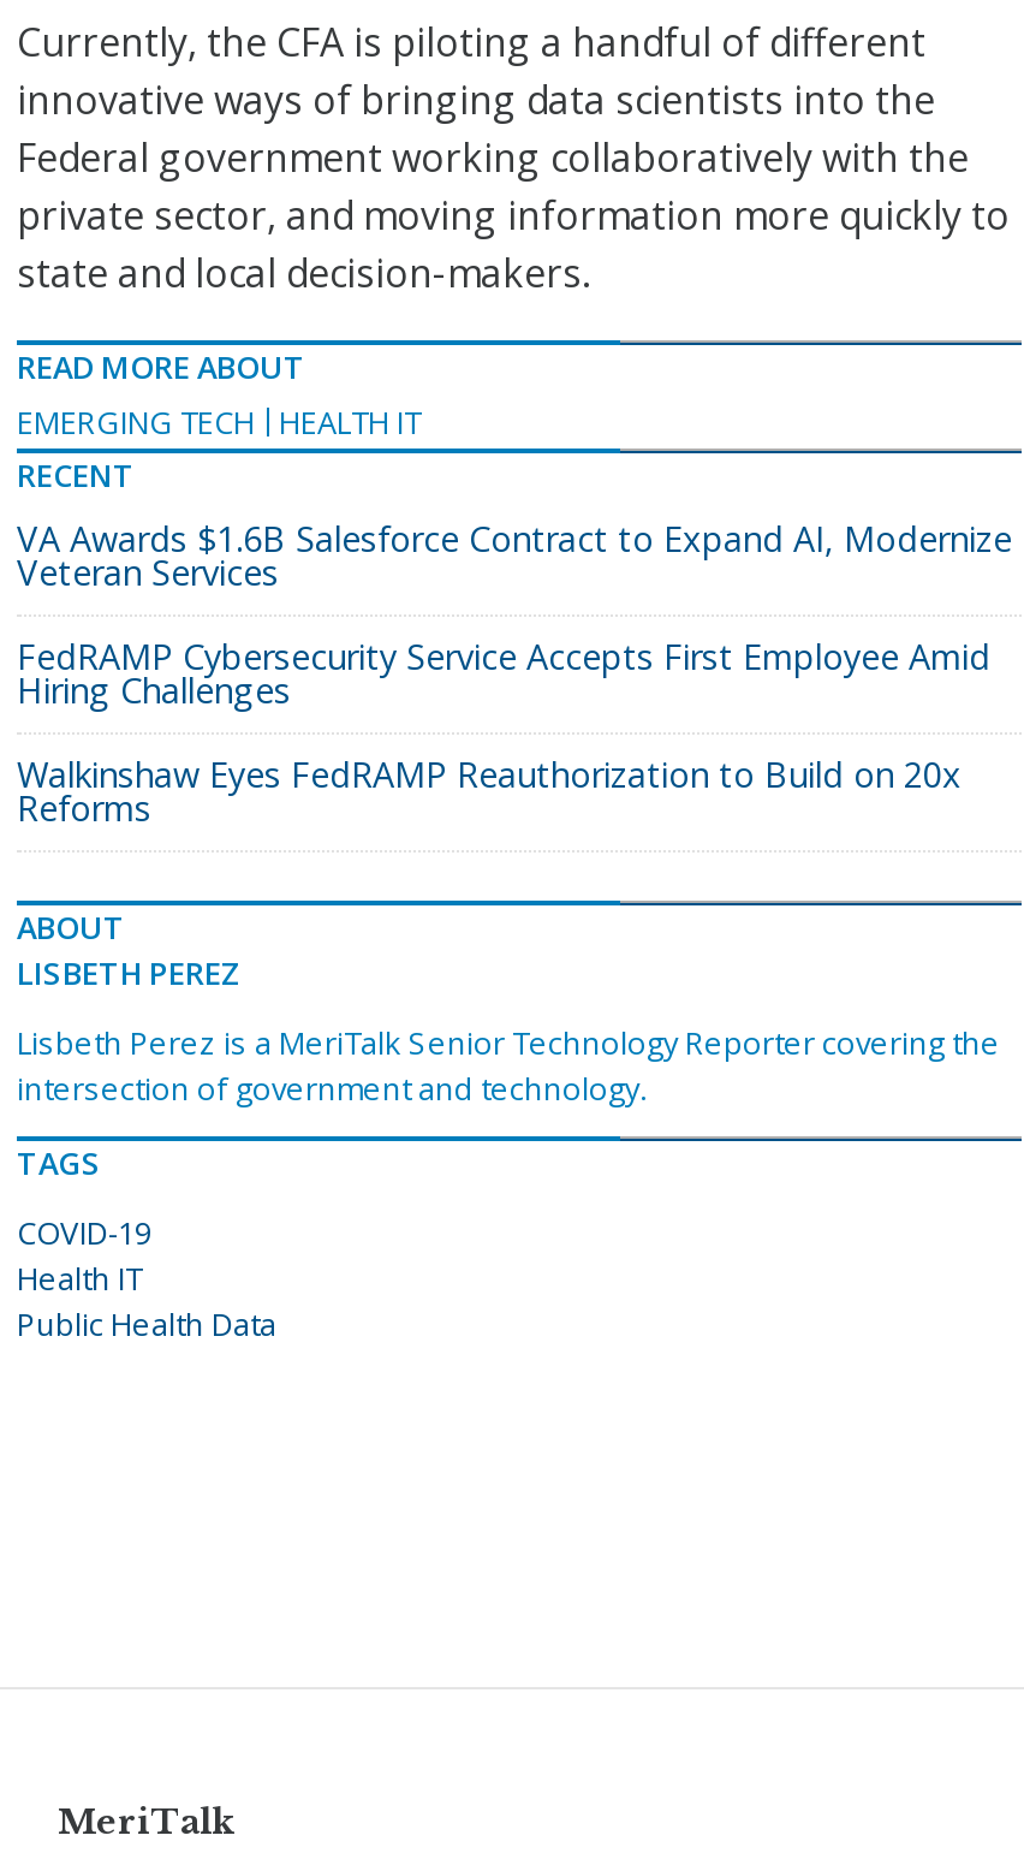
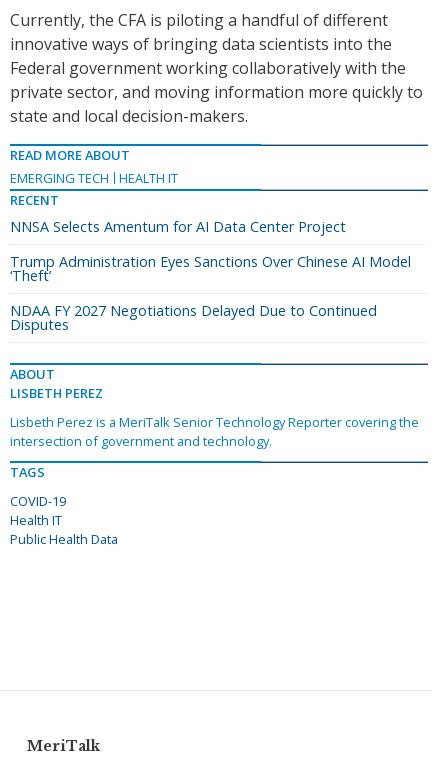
- VA Awards $1.6B Salesforce Contract to Expand AI, Modernize
- Veteran Services
+ NNSA Selects Amentum for AI Data Center Project

- FedRAMP Cybersecurity Service Accepts First Employee Amid
- Hiring Challenges
+ Trump Administration Eyes Sanctions Over Chinese AI Model
+ ‘Theft’

- Walkinshaw Eyes FedRAMP Reauthorization to Build on 20x
- Reforms
+ NDAA FY 2027 Negotiations Delayed Due to Continued
+ Disputes
